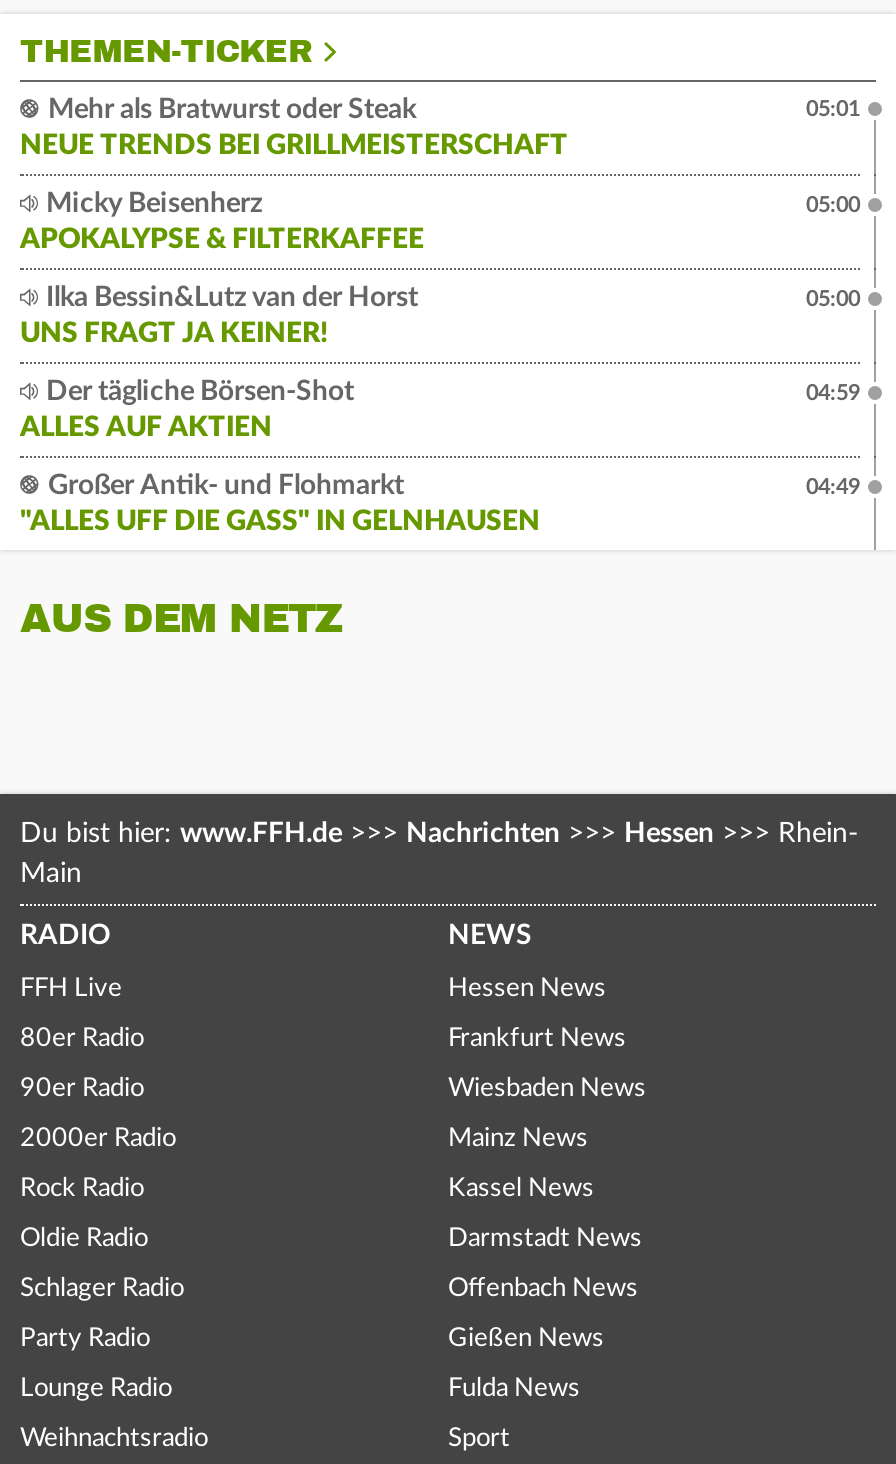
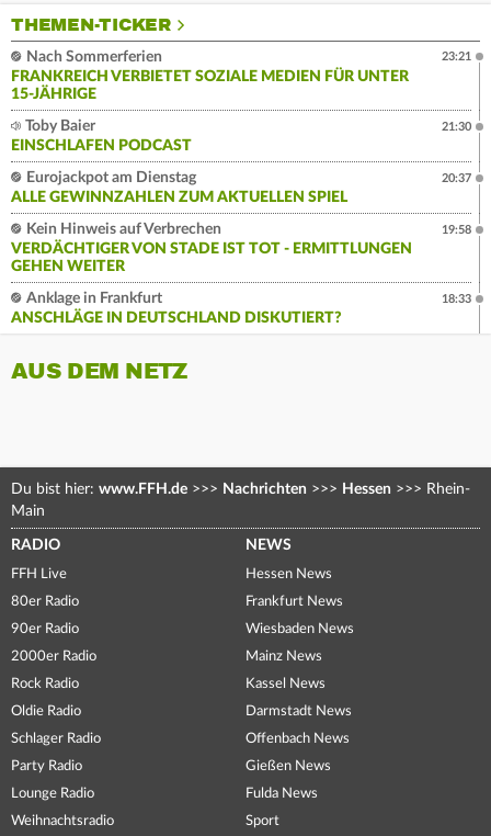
- Mehr als Bratwurst oder Steak
- NEUE TRENDS BEI GRILLMEISTERSCHAFT
+ Nach Sommerferien
+ FRANKREICH VERBIETET SOZIALE MEDIEN FÜR UNTER
+ 15-JÄHRIGE

- 05:01
+ 23:21

- Micky Beisenherz
- APOKALYPSE & FILTERKAFFEE
+ Toby Baier
+ EINSCHLAFEN PODCAST

- 05:00
+ 21:30

- Ilka Bessin&Lutz van der Horst
- UNS FRAGT JA KEINER!
+ Eurojackpot am Dienstag
+ ALLE GEWINNZAHLEN ZUM AKTUELLEN SPIEL

- 05:00
+ 20:37

- Der tägliche Börsen-Shot
- ALLES AUF AKTIEN
+ Kein Hinweis auf Verbrechen
+ VERDÄCHTIGER VON STADE IST TOT - ERMITTLUNGEN
+ GEHEN WEITER

- 04:59
+ 19:58

- Großer Antik- und Flohmarkt
- "ALLES UFF DIE GASS" IN GELNHAUSEN
+ Anklage in Frankfurt
+ ANSCHLÄGE IN DEUTSCHLAND DISKUTIERT?

- 04:49
+ 18:33
